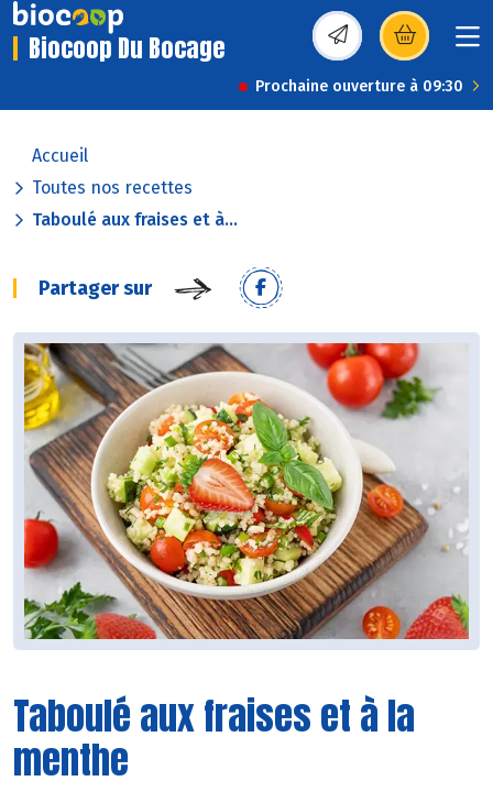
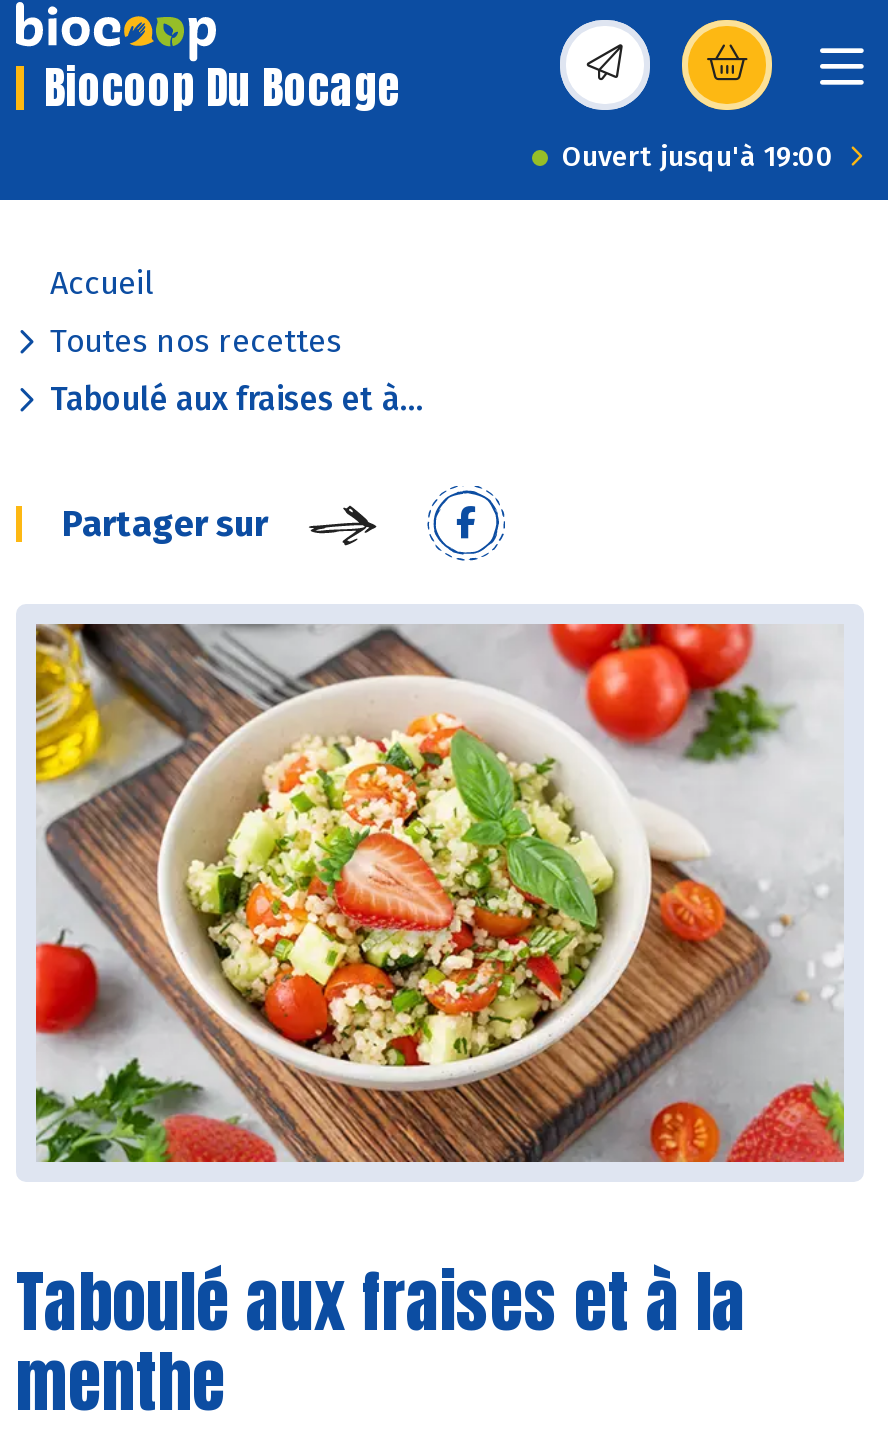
- Prochaine ouverture à 09:30
+ Ouvert jusqu'à 19:00
